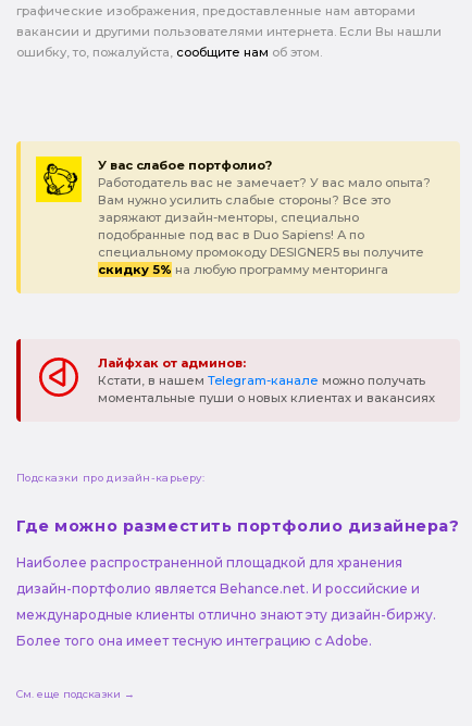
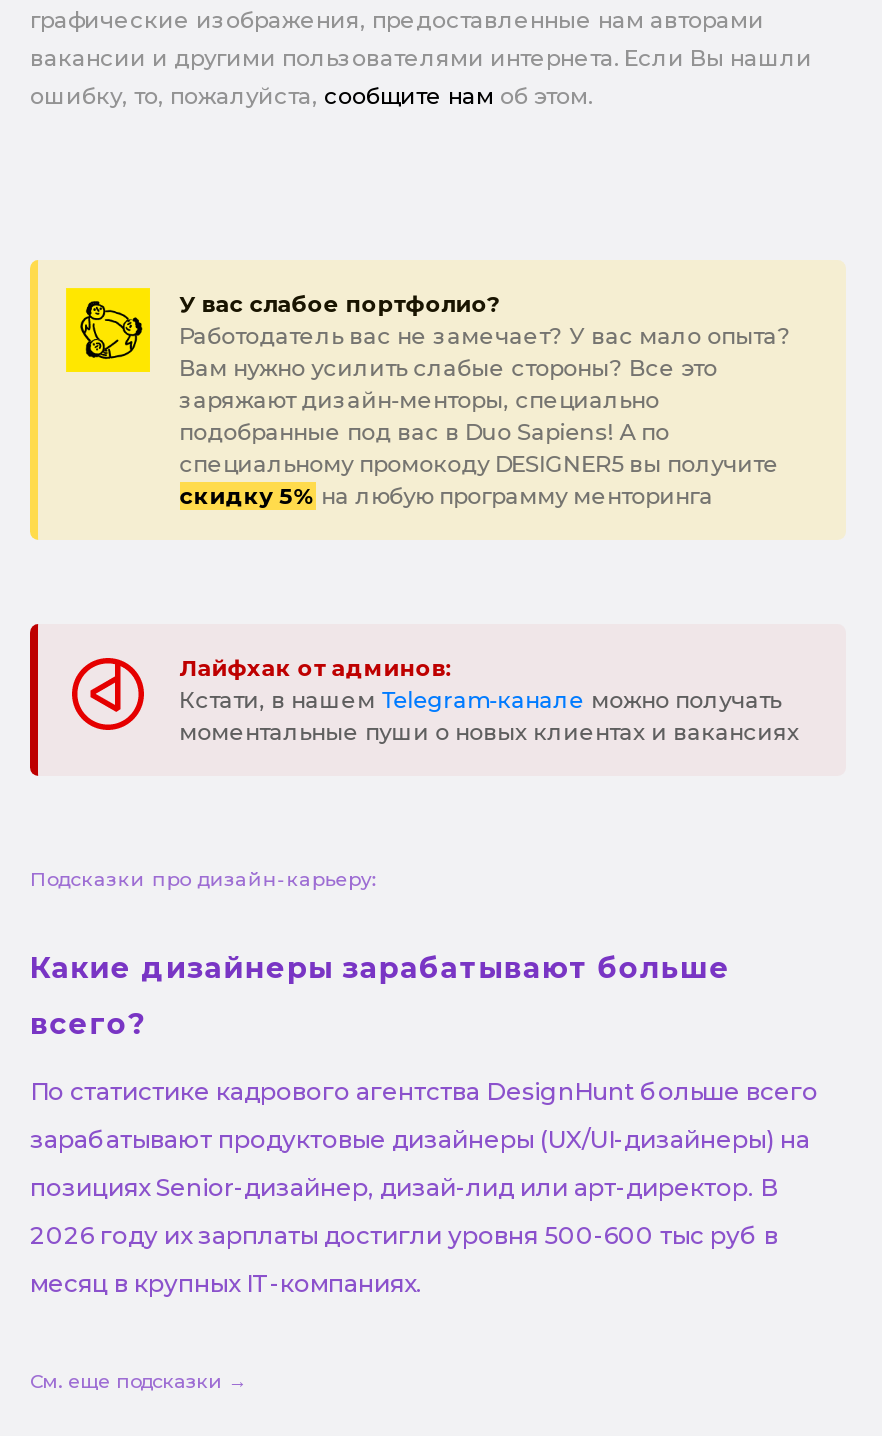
- Где можно разместить портфолио дизайнера?
- Наиболее распространенной площадкой для хранения
- дизайн-портфолио является Behance.net. И российские и
- международные клиенты отлично знают эту дизайн-биржу.
- Более того она имеет тесную интеграцию с Adobe.
+ Какие дизайнеры зарабатывают больше
+ всего?
+ По статистике кадрового агентства DesignHunt больше всего
+ зарабатывают продуктовые дизайнеры (UX/UI-дизайнеры) на
+ позициях Senior-дизайнер, дизай-лид или арт-директор. В
+ 2026 году их зарплаты достигли уровня 500-600 тыс руб в
+ месяц в крупных IT-компаниях.
